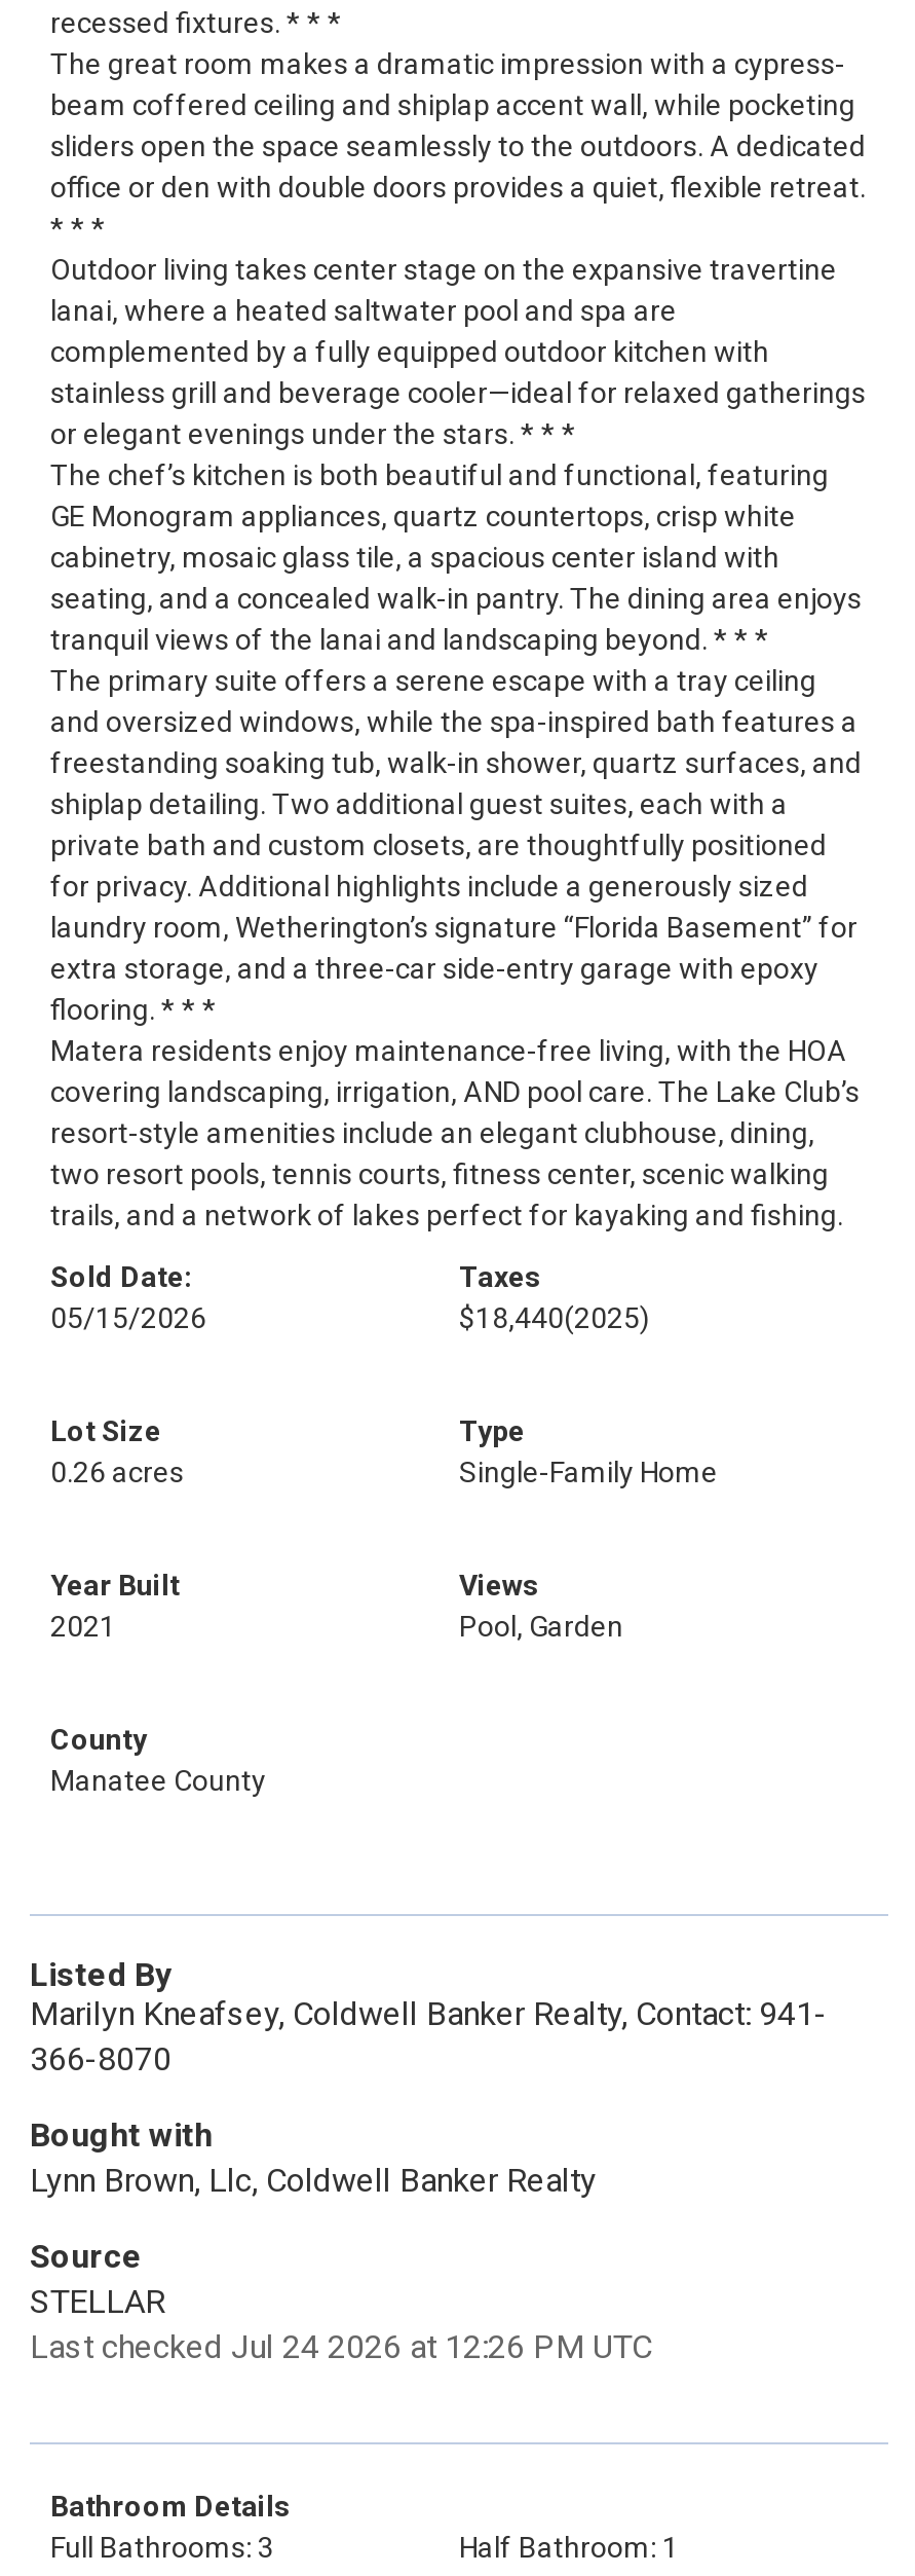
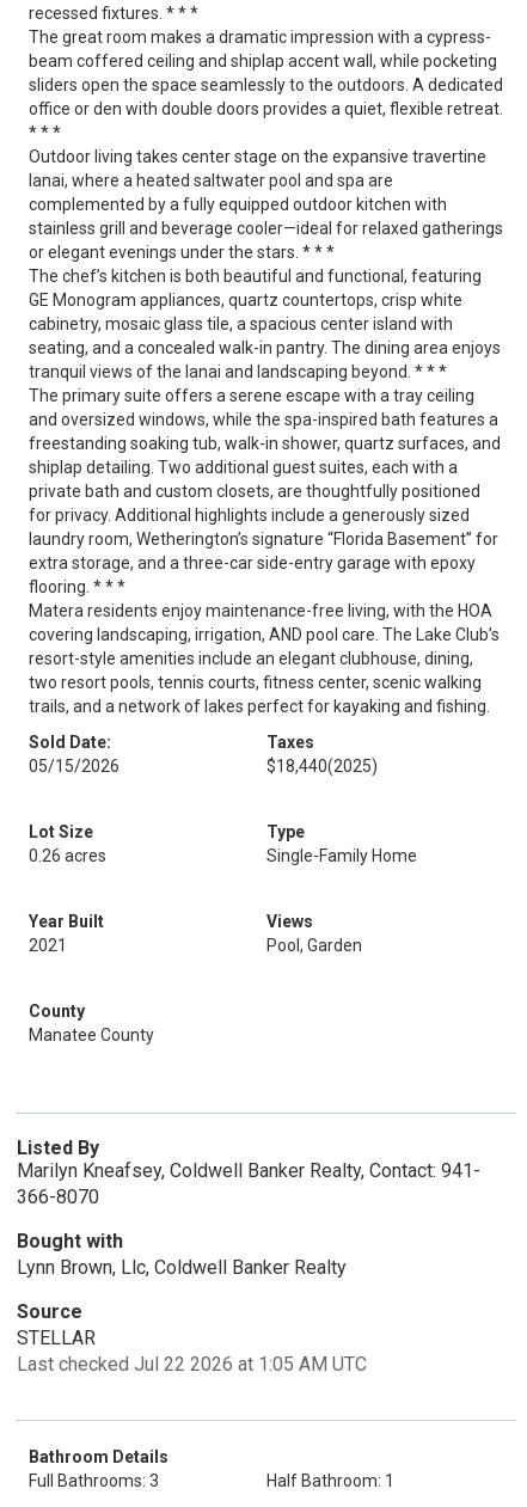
- Last checked Jul 24 2026 at 12:26 PM UTC
+ Last checked Jul 22 2026 at 1:05 AM UTC
